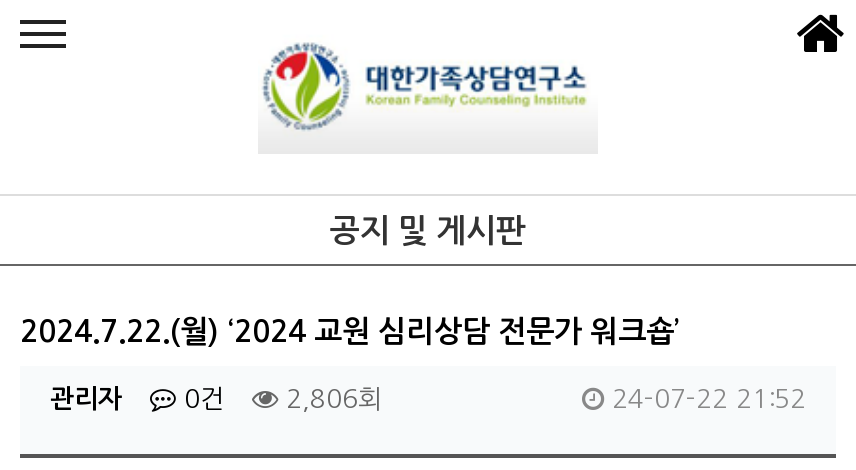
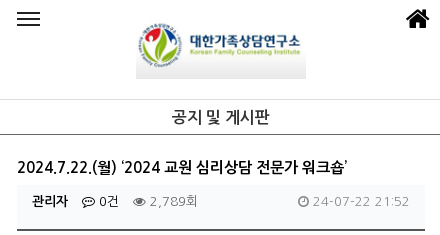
- 2,806회
+ 2,789회
